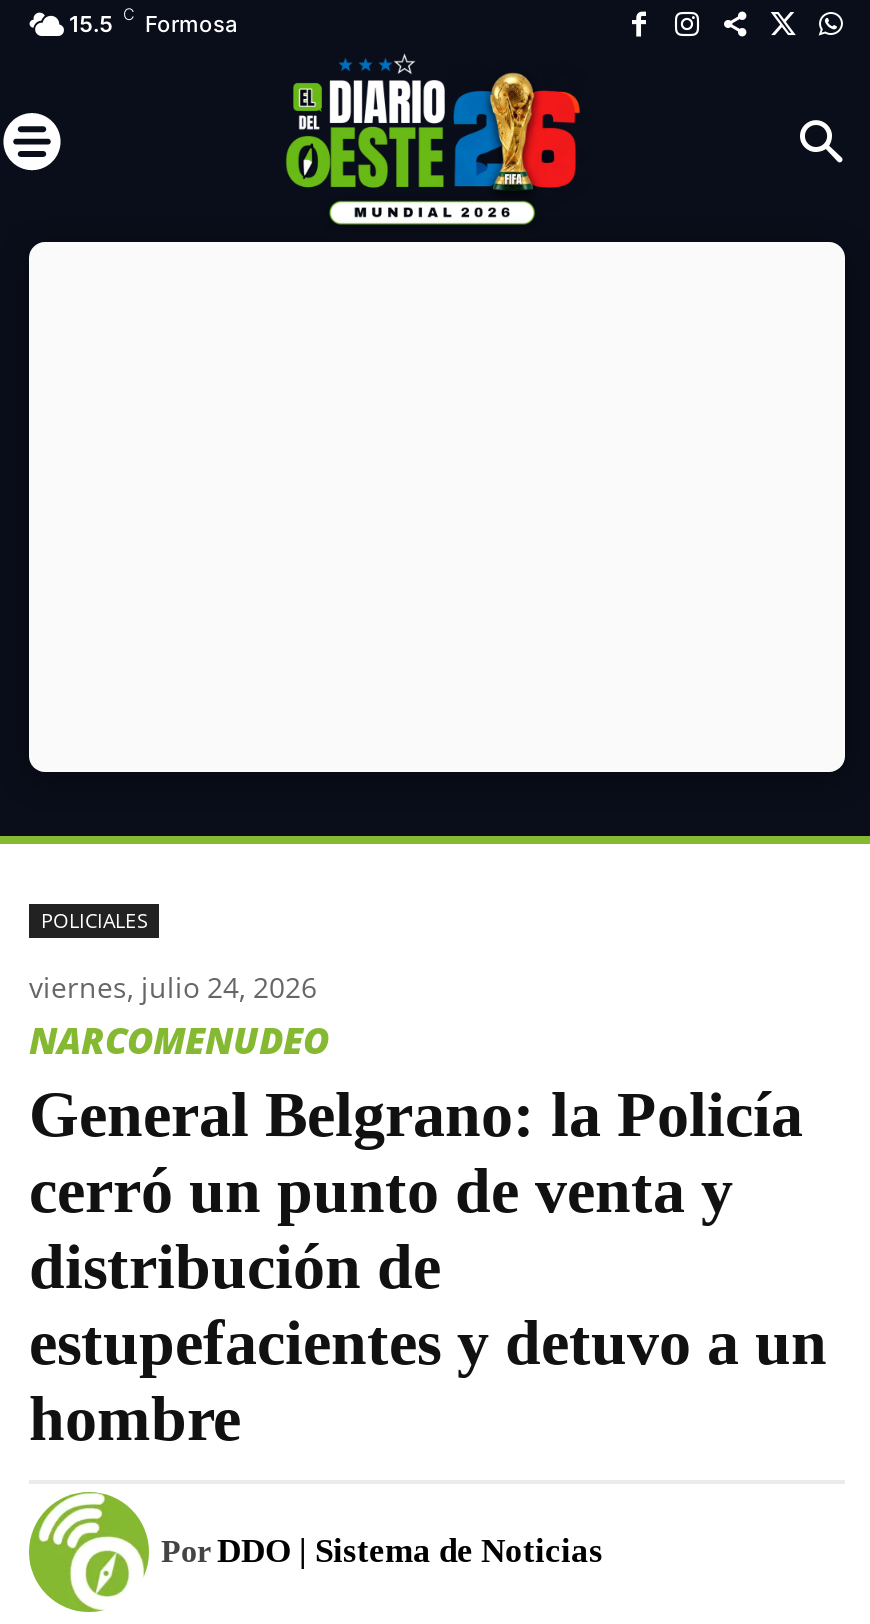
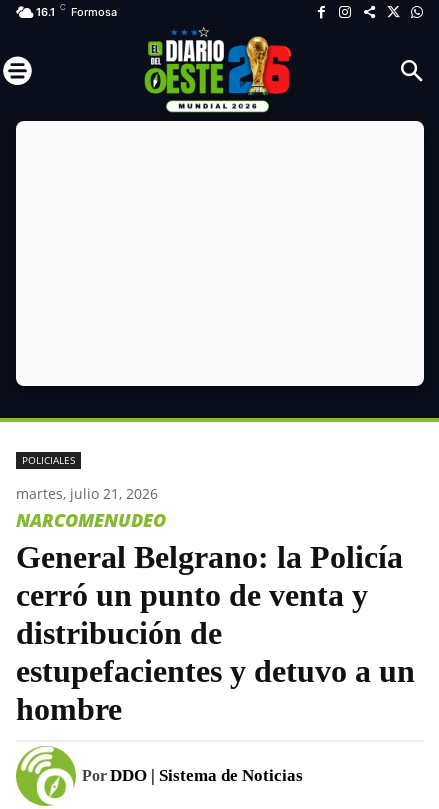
- 15.5 C Formosa
+ 16.1 C Formosa

- viernes, julio 24, 2026
+ martes, julio 21, 2026
